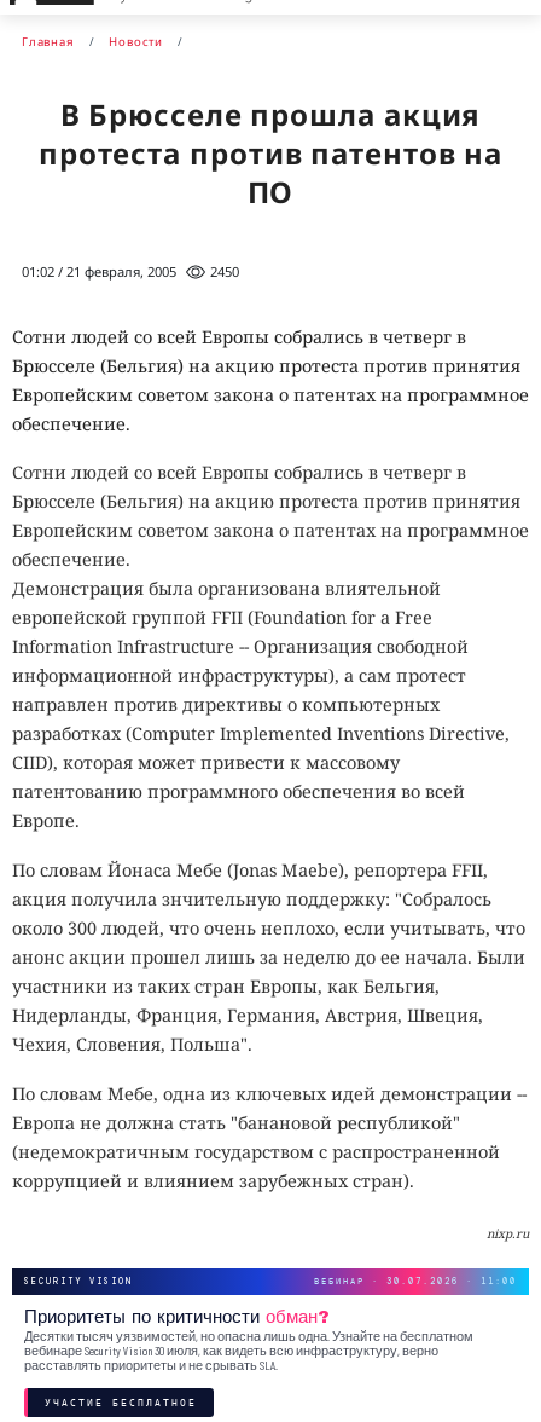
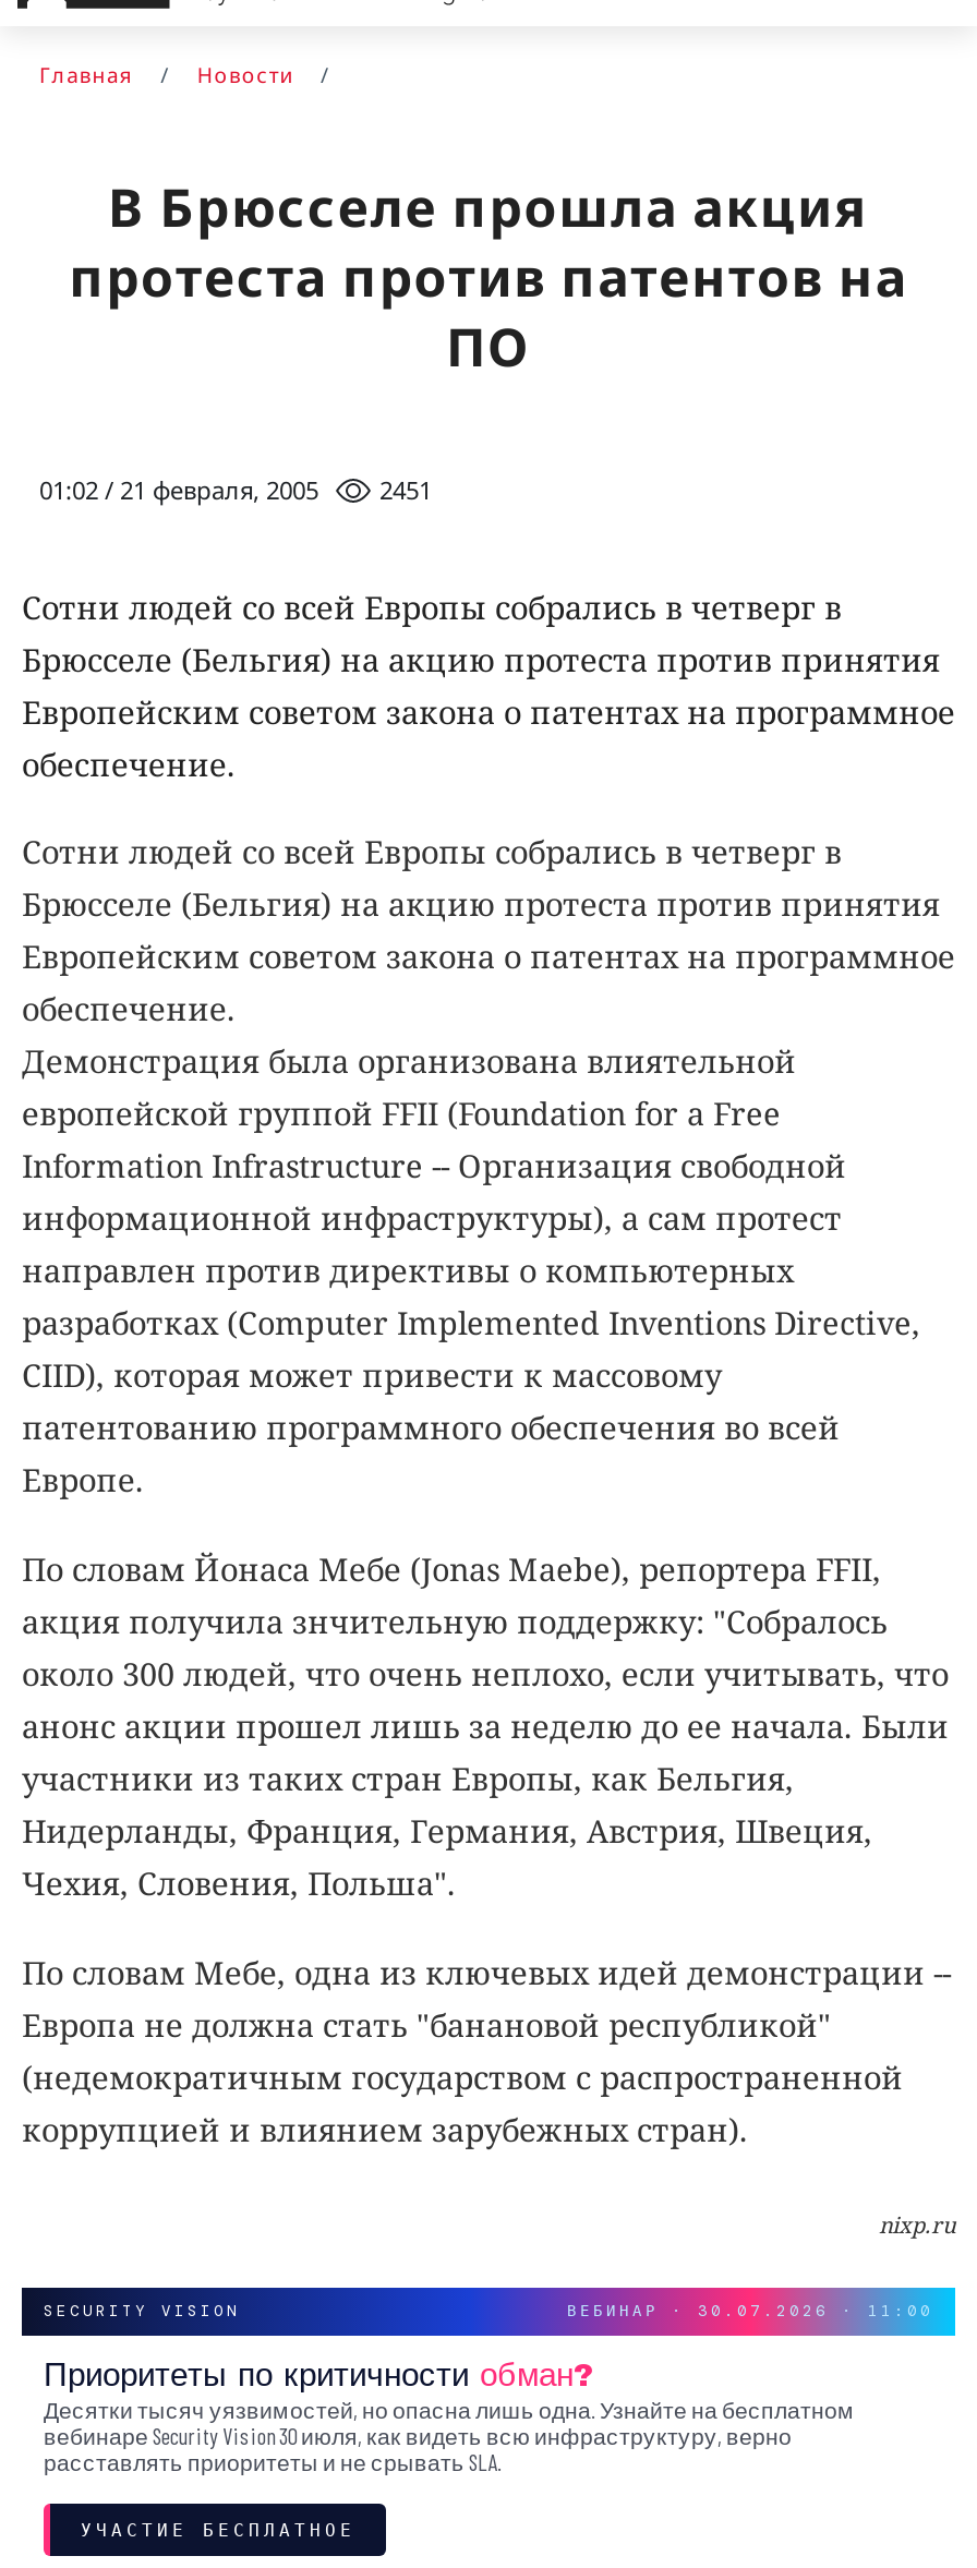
- 01:02 / 21 февраля, 2005 2450
+ 01:02 / 21 февраля, 2005 2451
